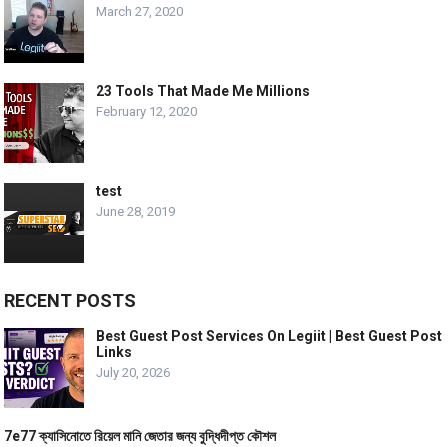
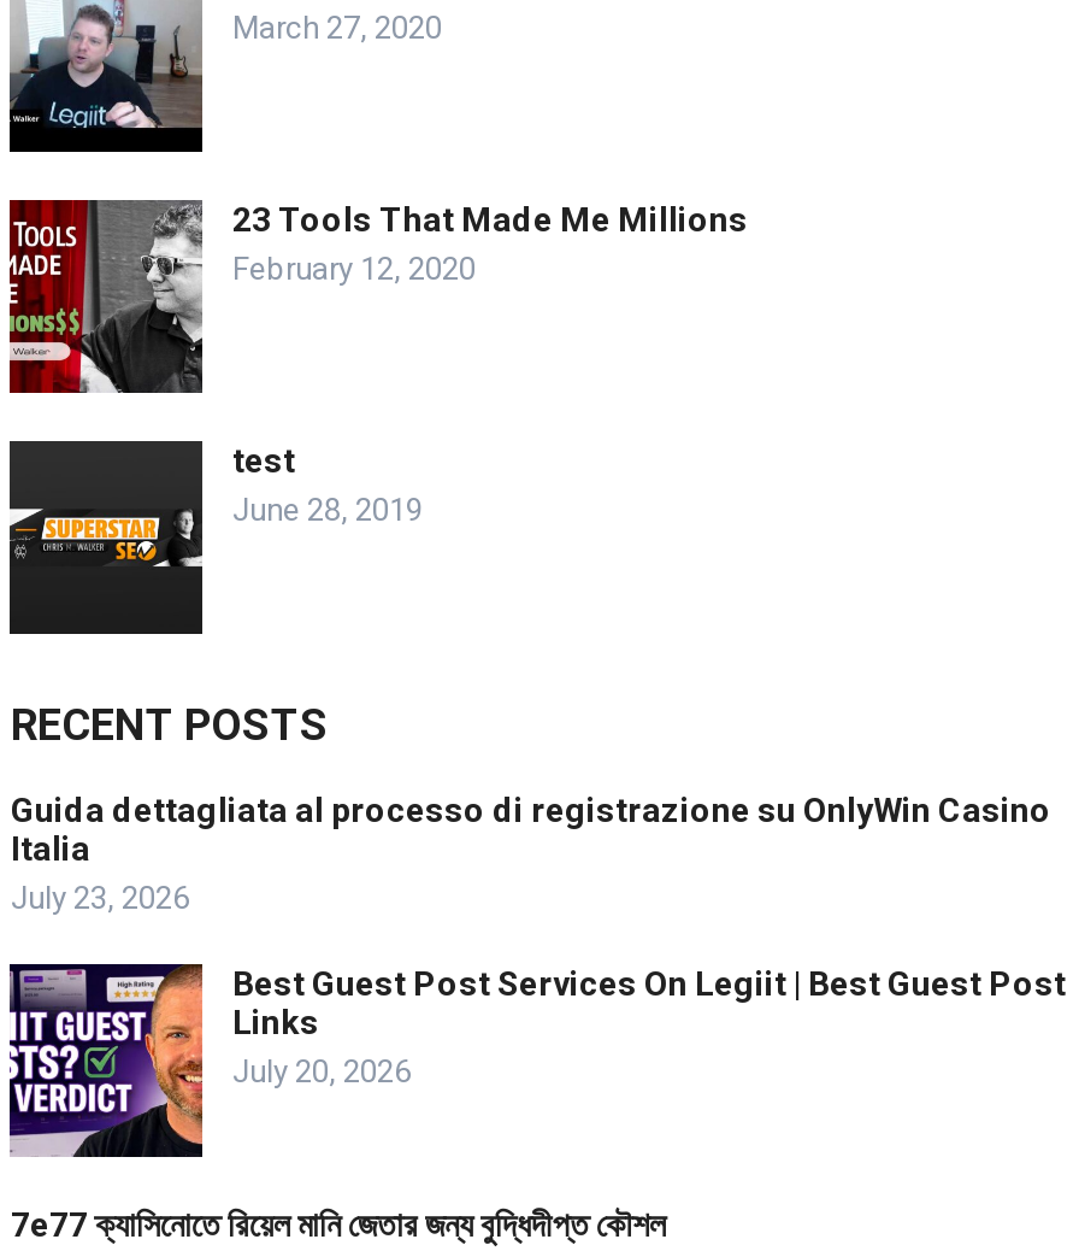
+ Guida dettagliata al processo di registrazione su OnlyWin Casino
+ Italia
+ July 23, 2026
